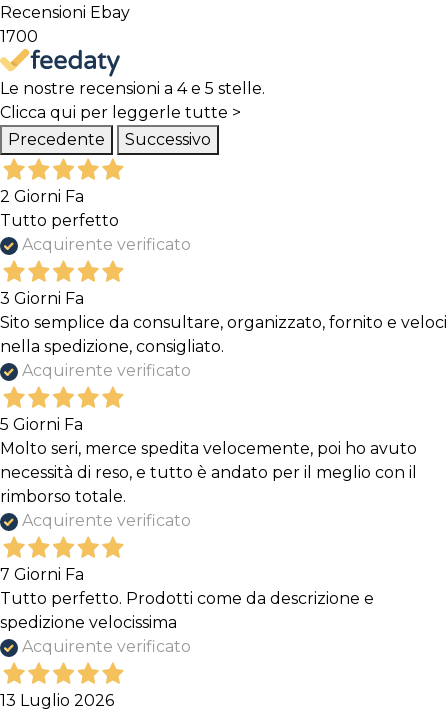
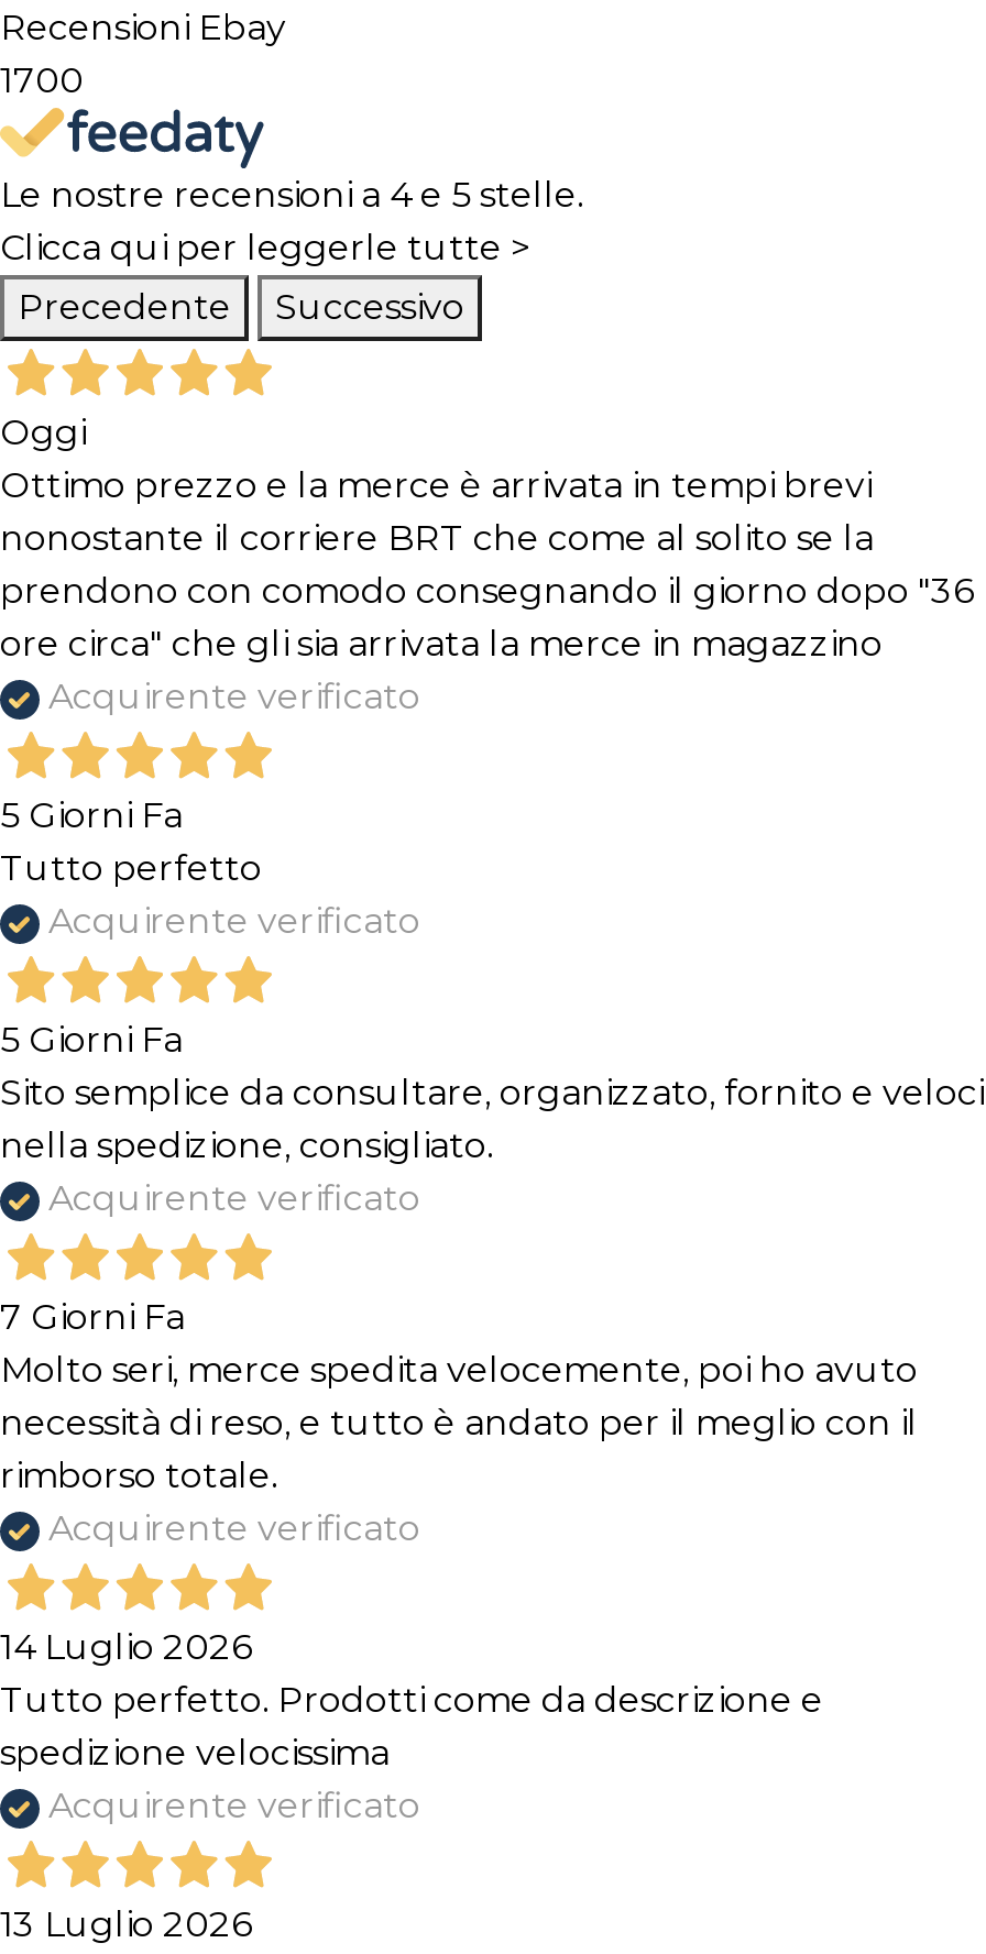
- 2 Giorni Fa
+ Oggi
+ Ottimo prezzo e la merce è arrivata in tempi brevi
+ nonostante il corriere BRT che come al solito se la
+ prendono con comodo consegnando il giorno dopo "36
+ ore circa" che gli sia arrivata la merce in magazzino
+ Acquirente verificato
+ 5 Giorni Fa

- 3 Giorni Fa
+ 5 Giorni Fa

- 5 Giorni Fa
+ 7 Giorni Fa

- 7 Giorni Fa
+ 14 Luglio 2026
